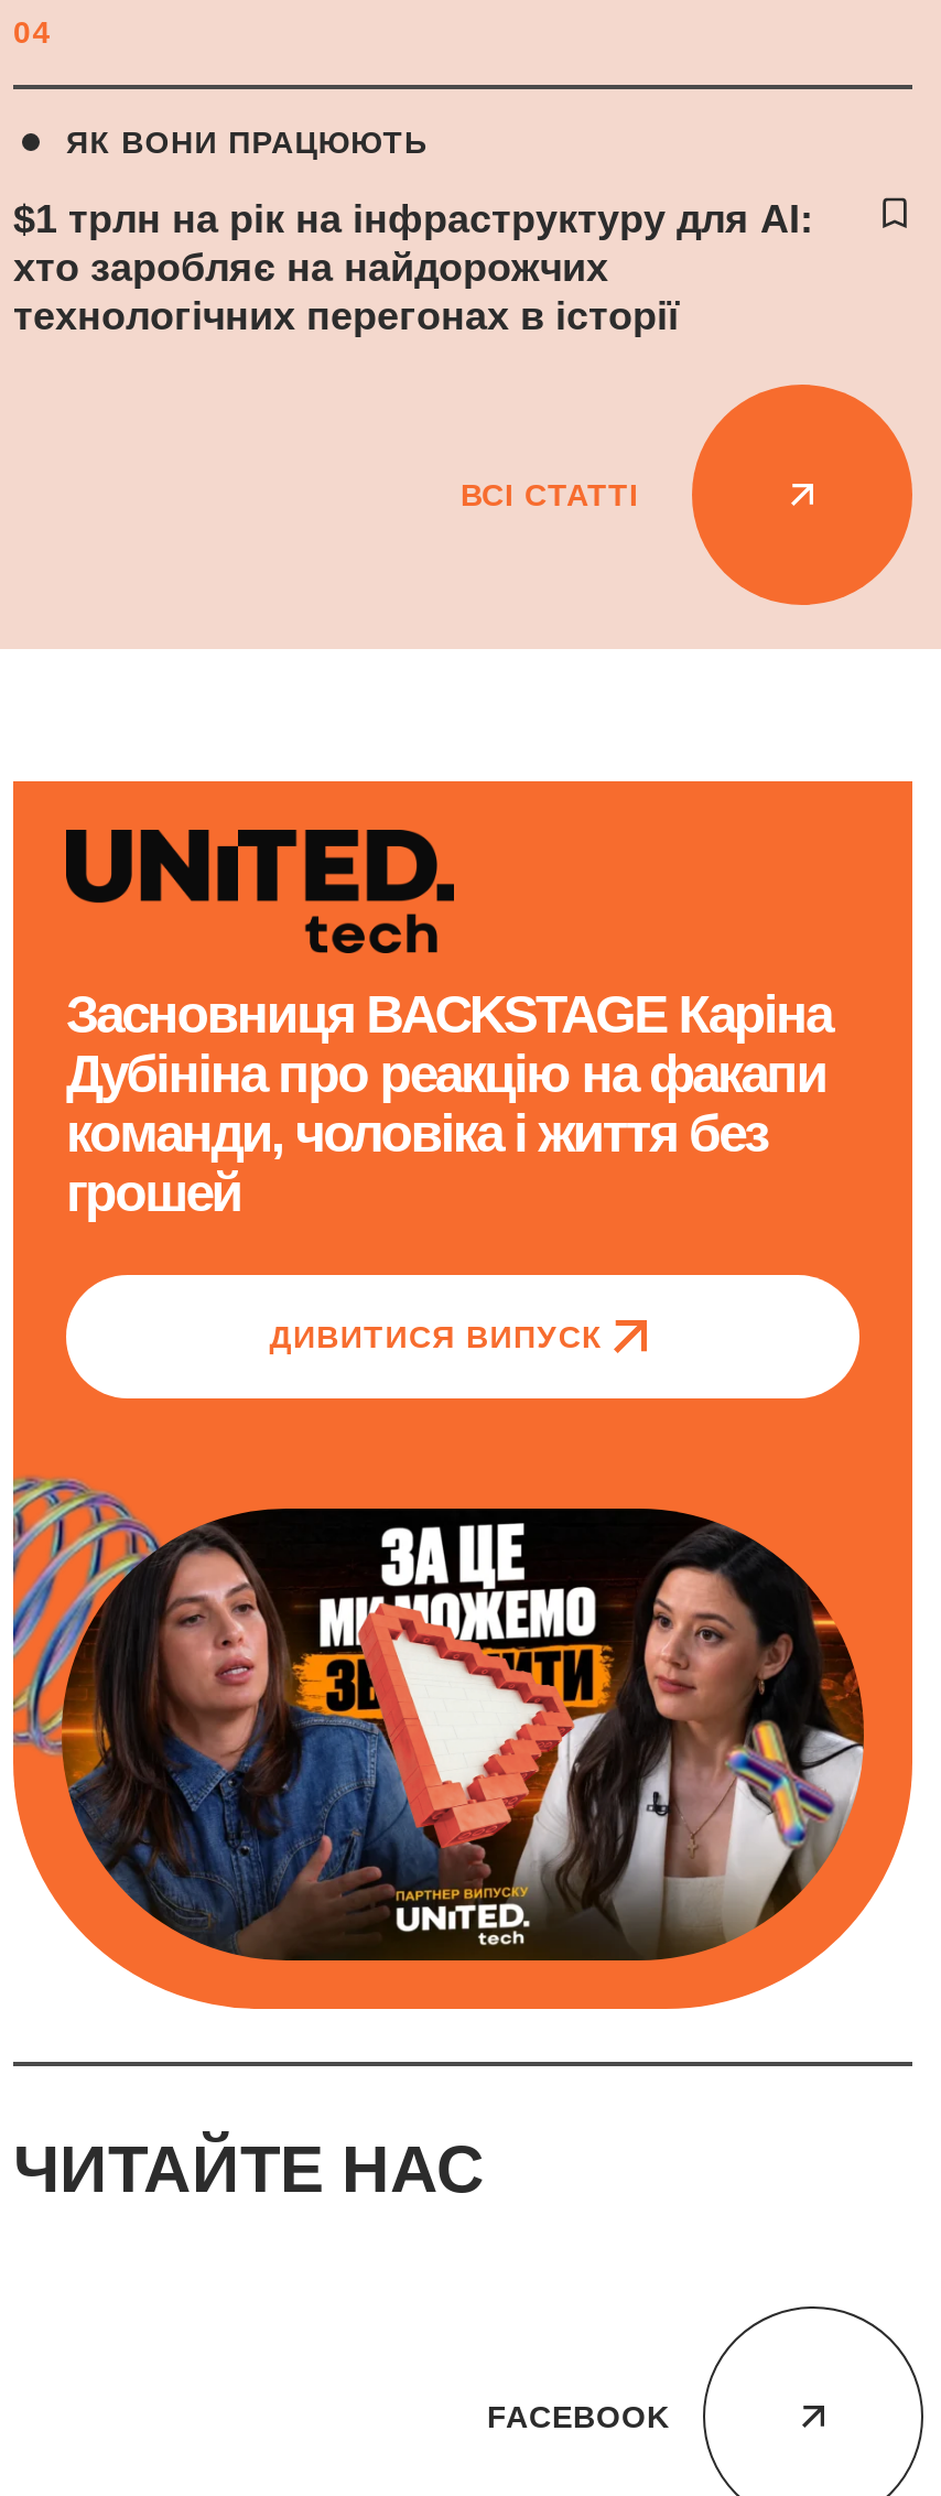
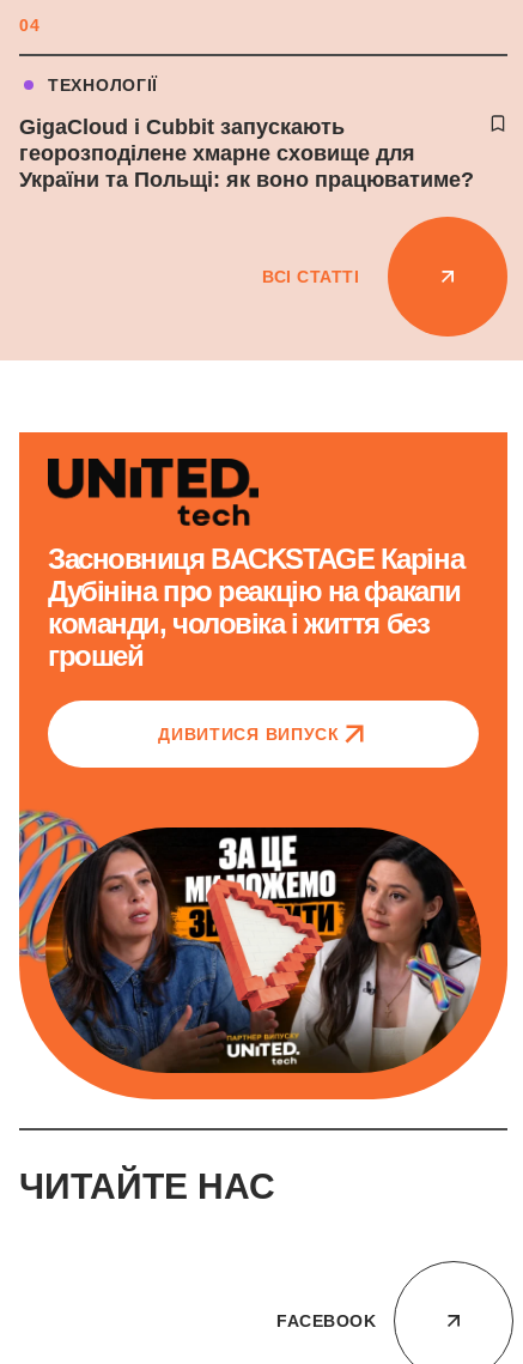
- ЯК ВОНИ ПРАЦЮЮТЬ
+ ТЕХНОЛОГІЇ

- $1 трлн на рік на інфраструктуру для AI:
- хто заробляє на найдорожчих
- технологічних перегонах в історії
+ GigaCloud і Cubbit запускають
+ георозподілене хмарне сховище для
+ України та Польщі: як воно працюватиме?
